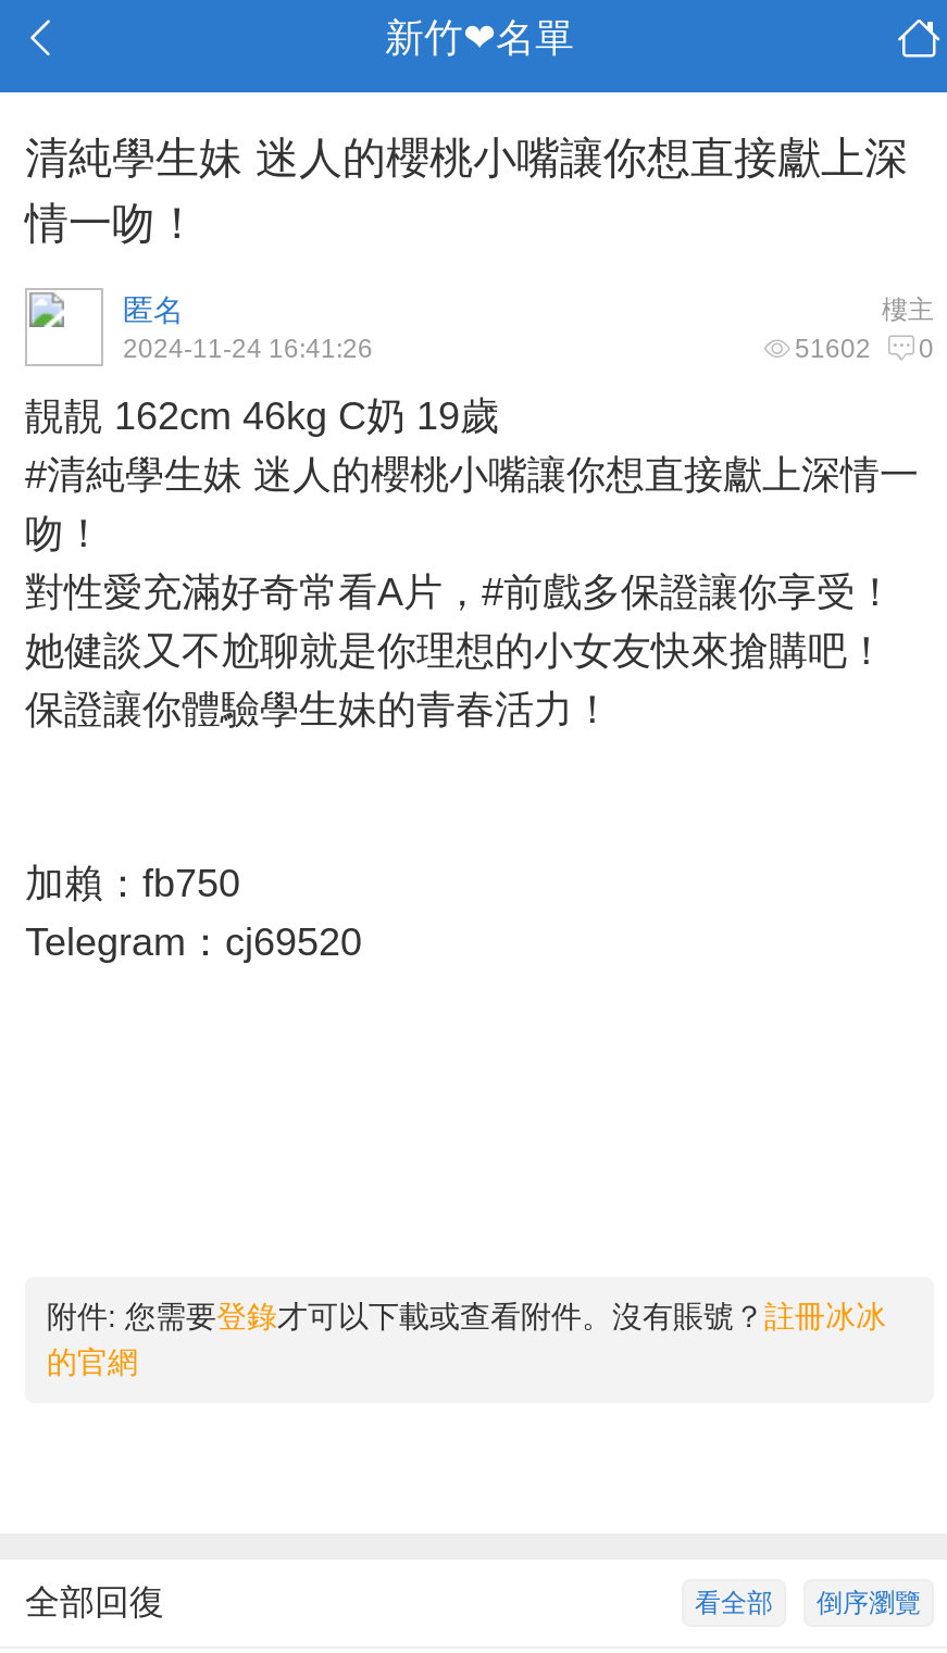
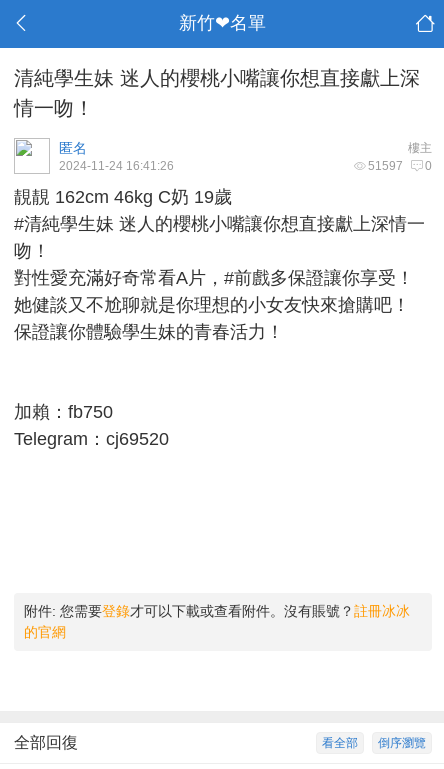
- 51602 0
+ 51597 0
